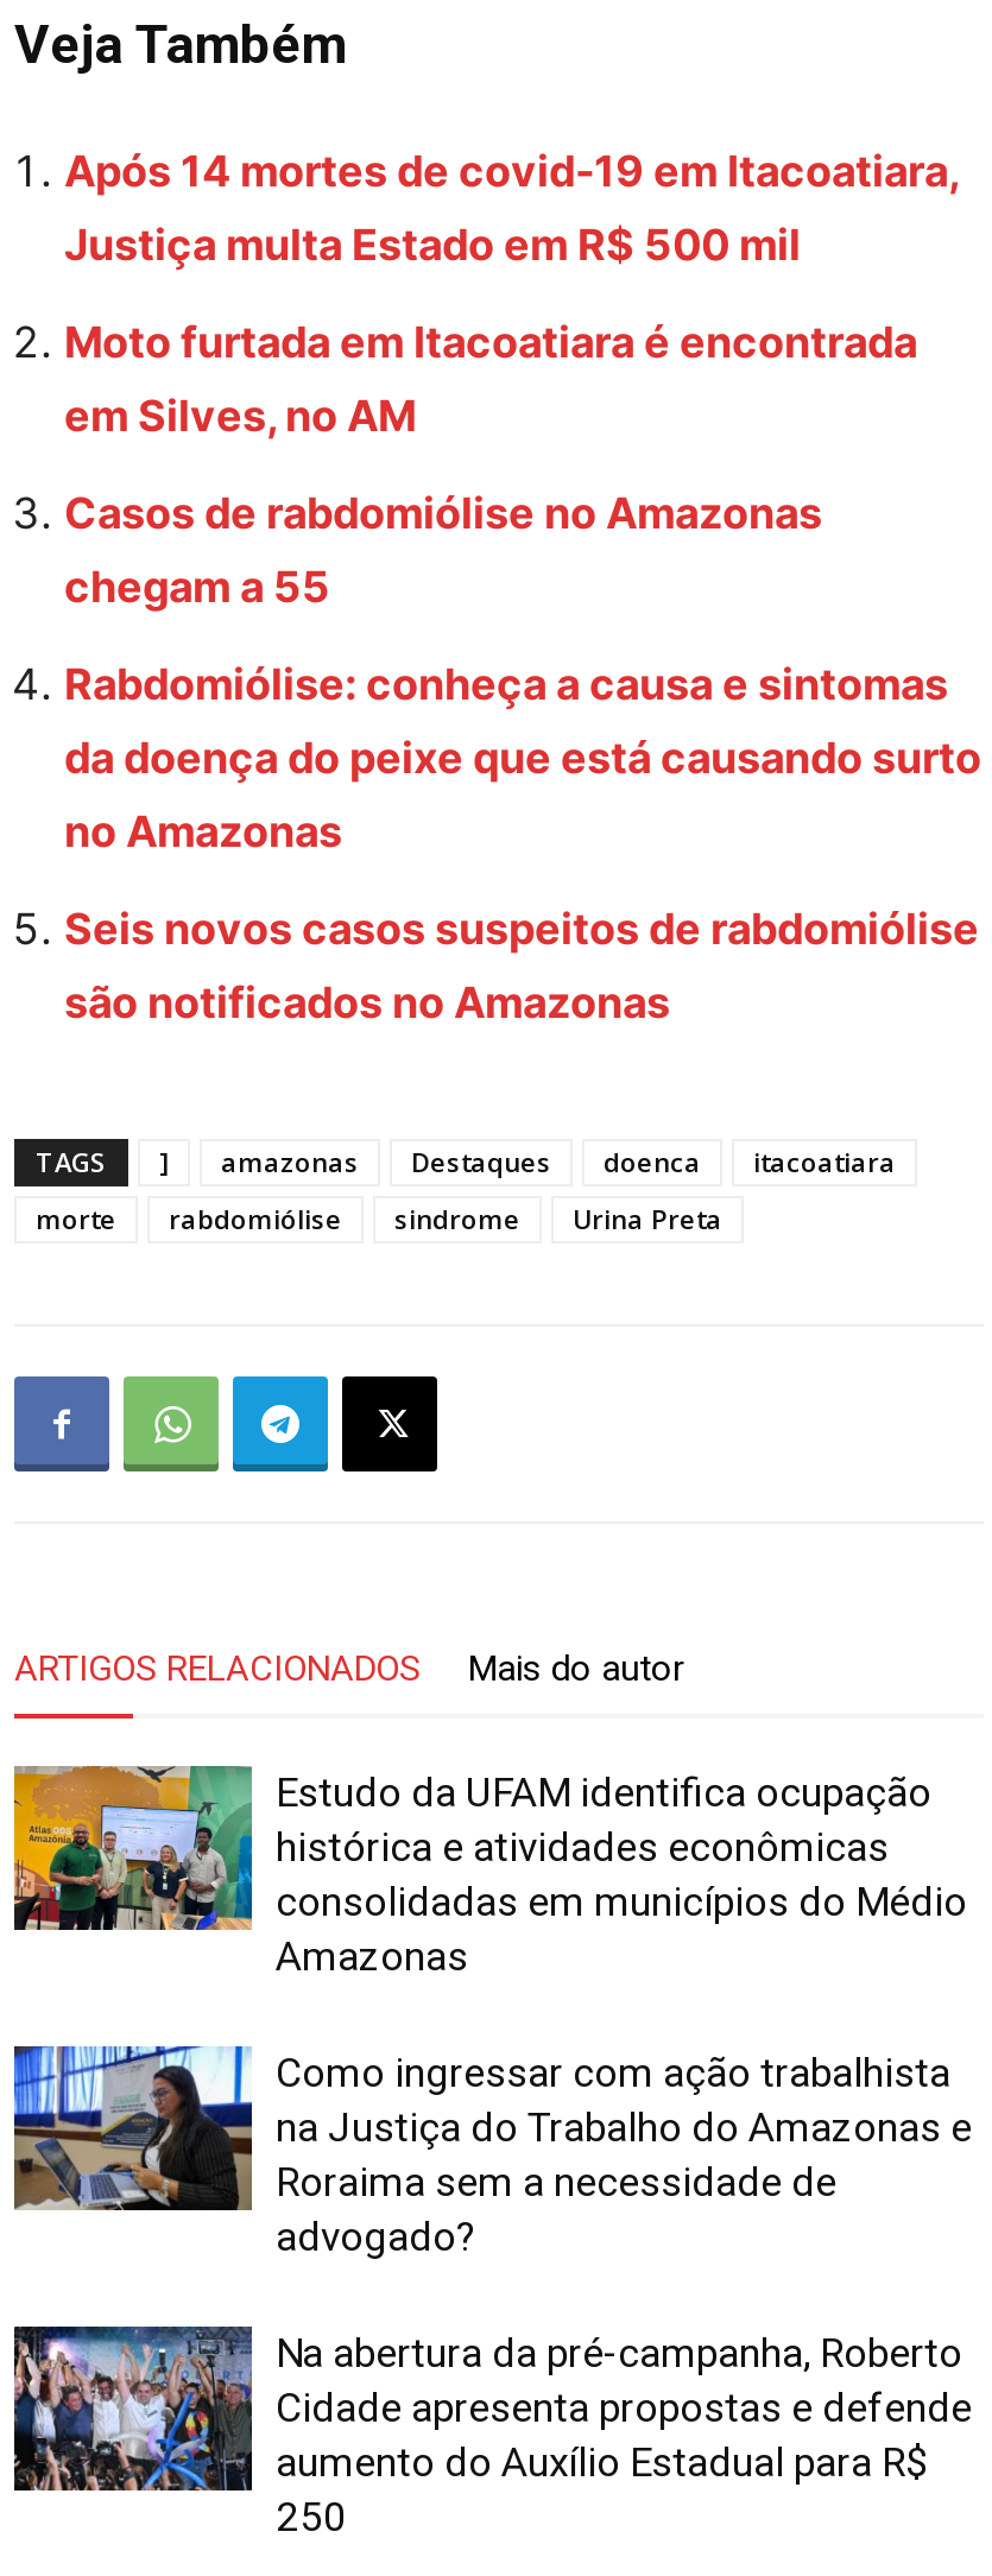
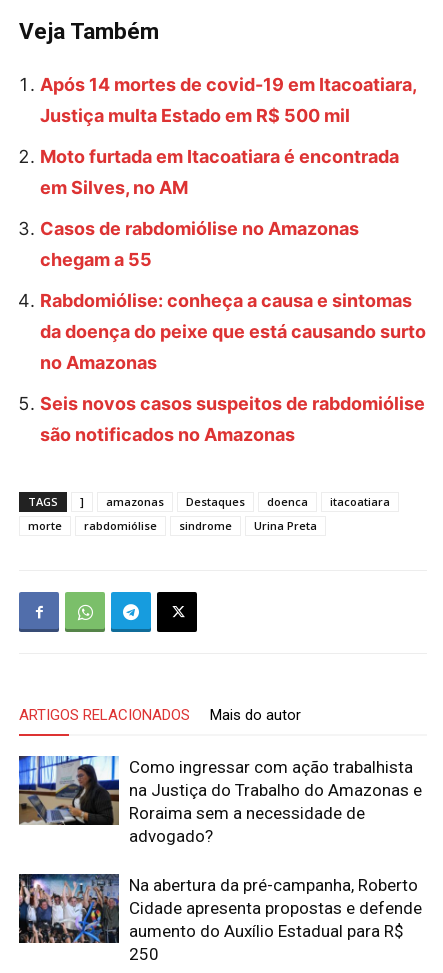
- [image]
- Estudo da UFAM identifica ocupação
- histórica e atividades econômicas
- consolidadas em municípios do Médio
- Amazonas
